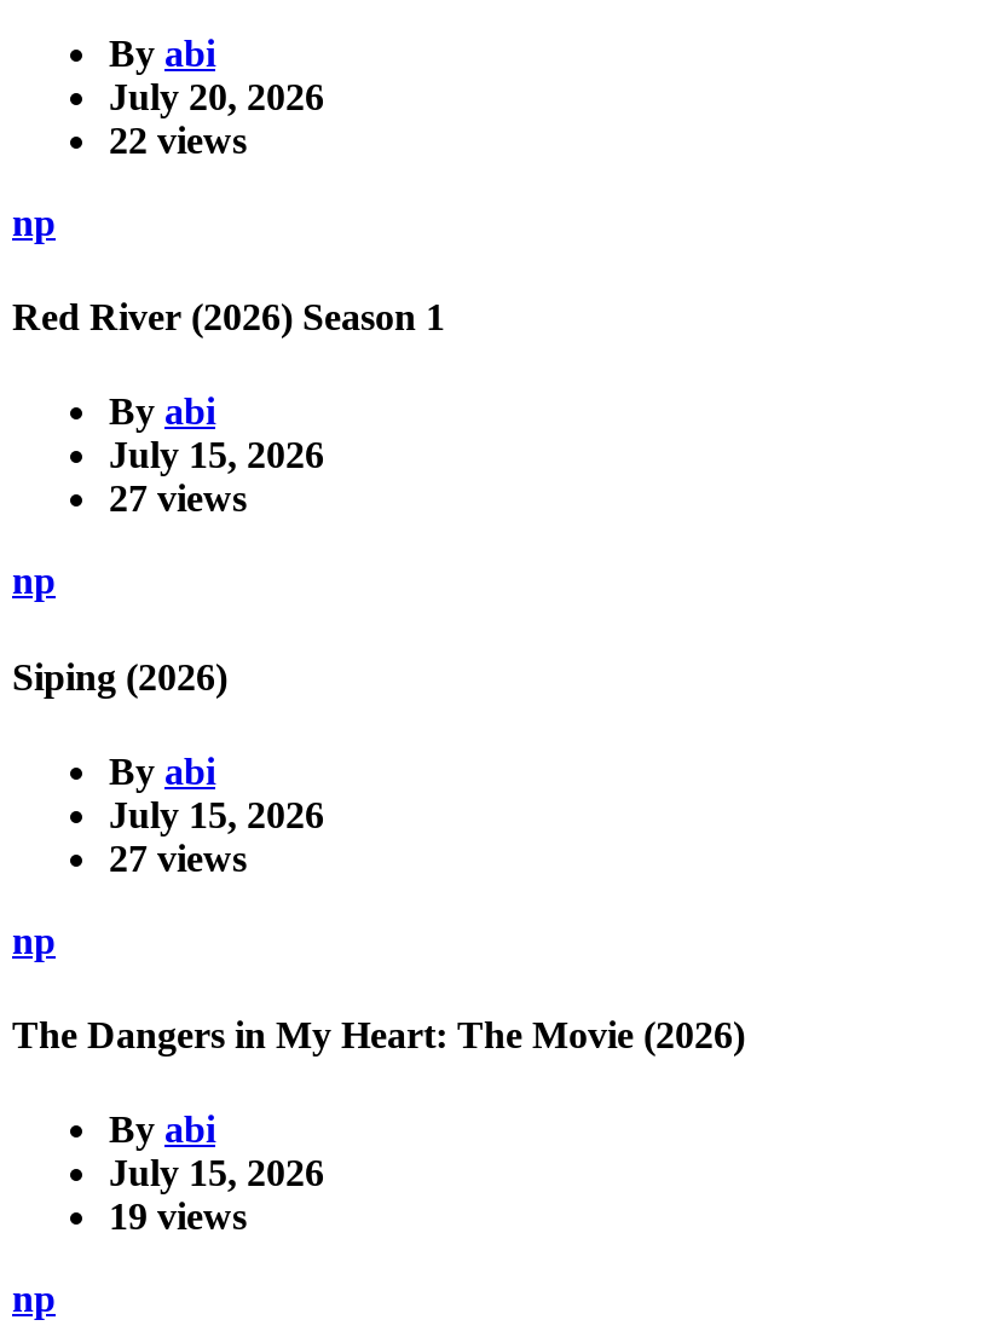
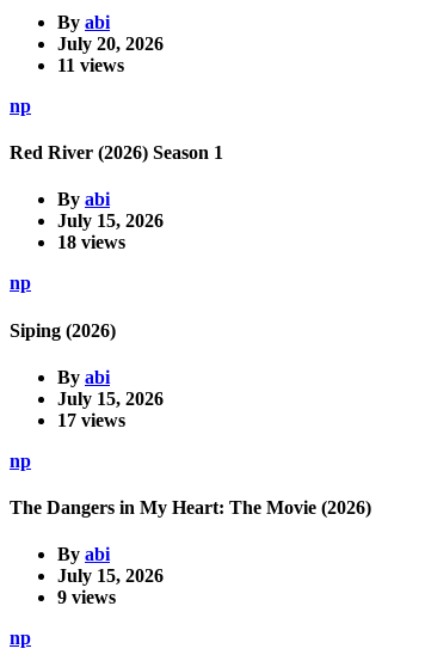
- 22 views
+ 11 views

- 27 views
+ 18 views

- 27 views
+ 17 views

- 19 views
+ 9 views
